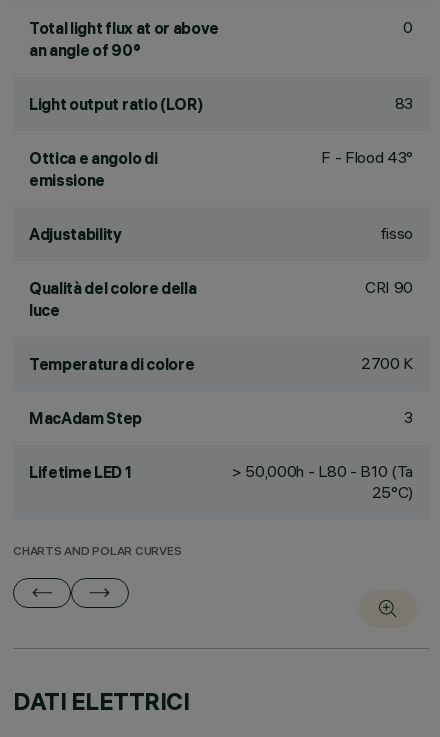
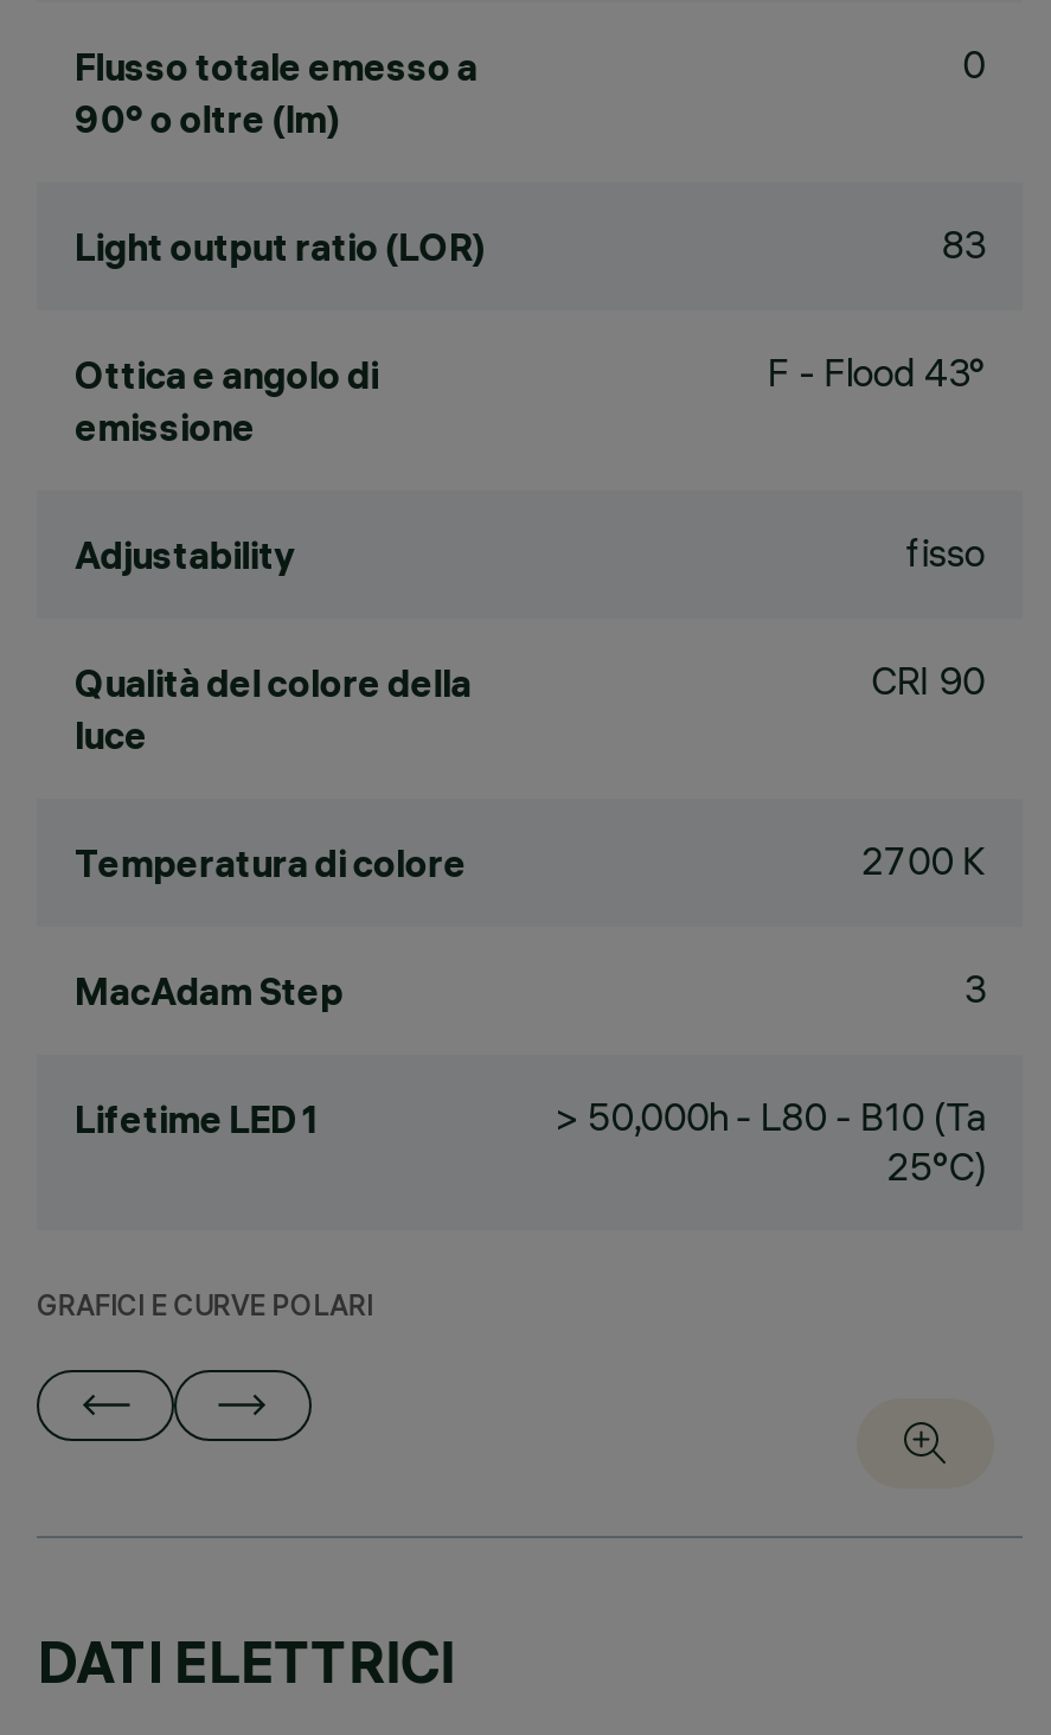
- Total light flux at or above
- an angle of 90°
+ Flusso totale emesso a
+ 90° o oltre (lm)

- CHARTS AND POLAR CURVES
+ GRAFICI E CURVE POLARI
